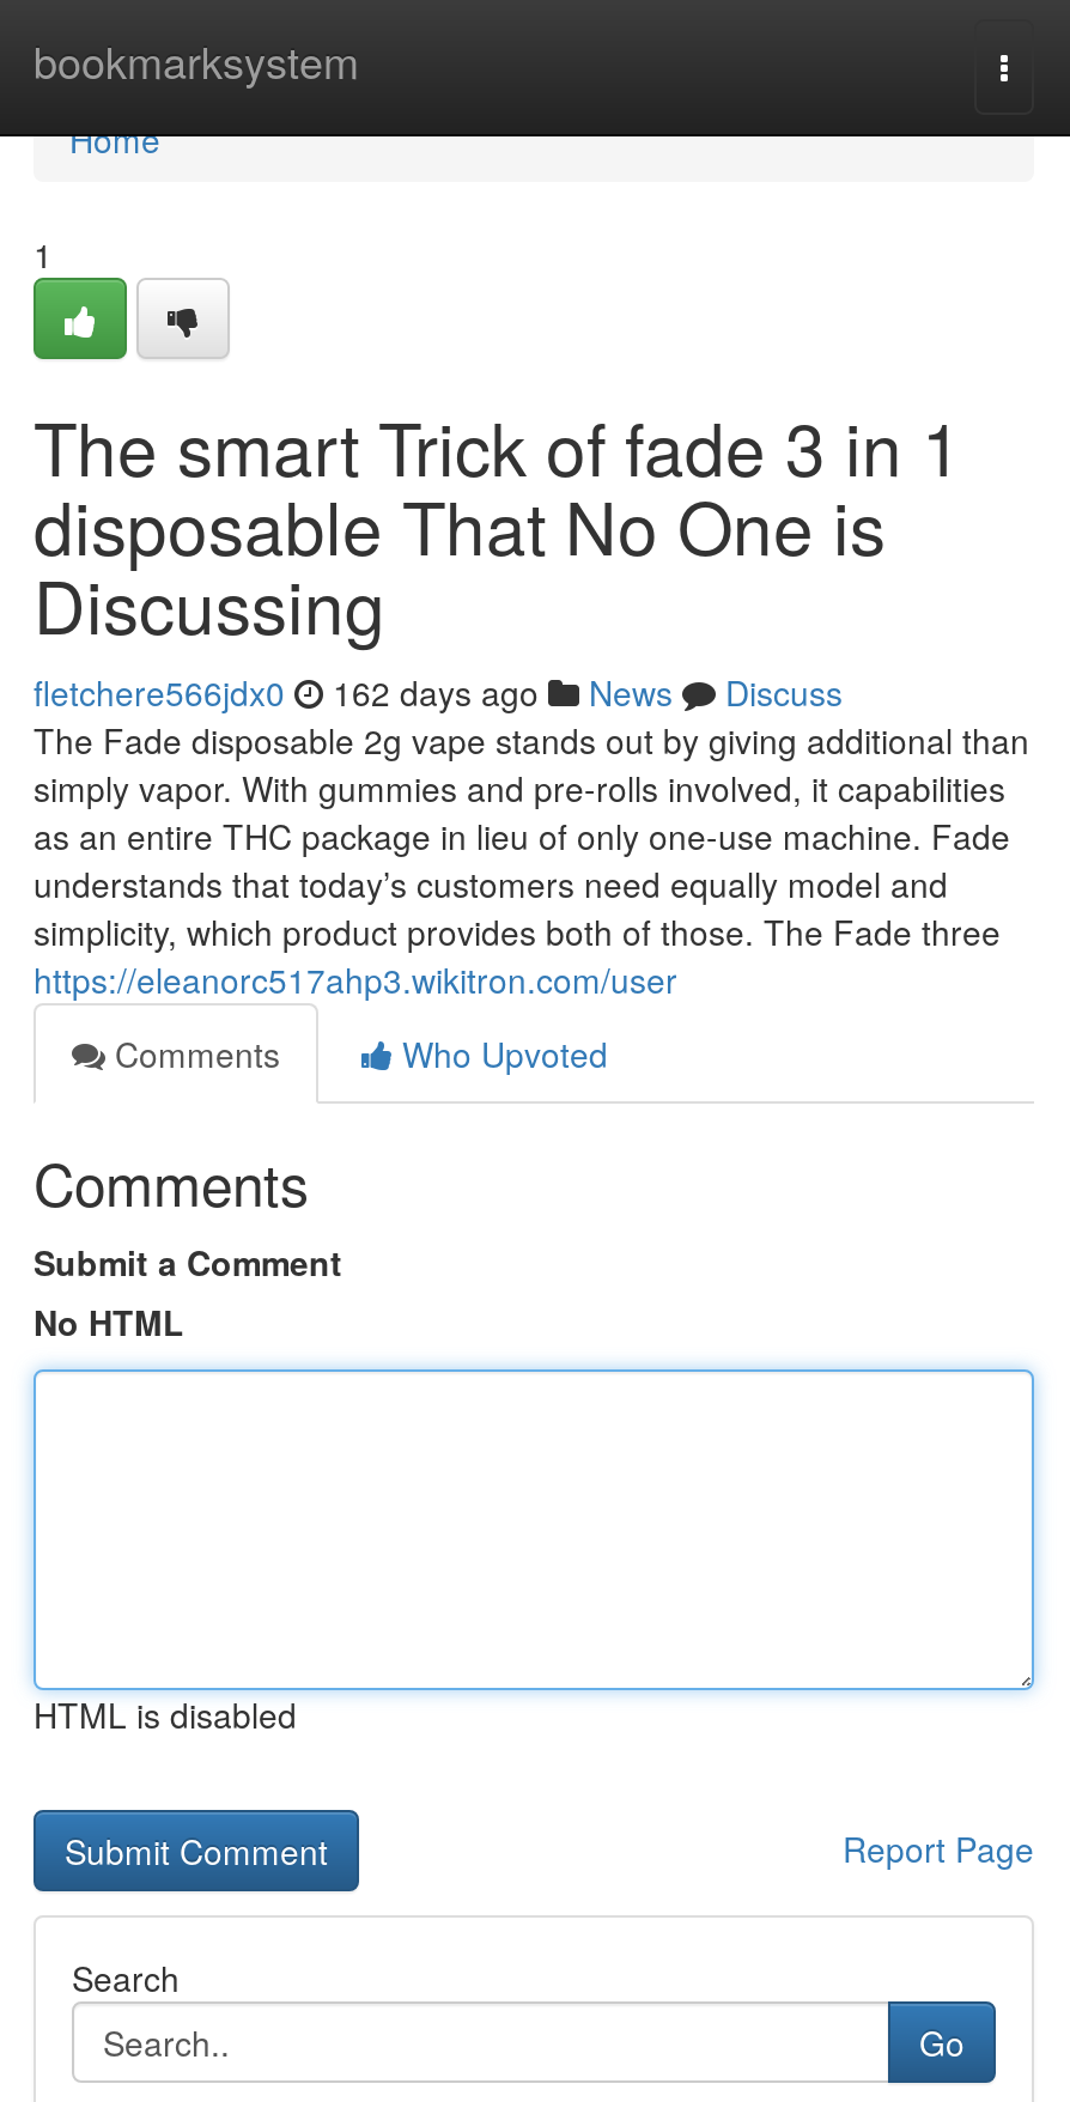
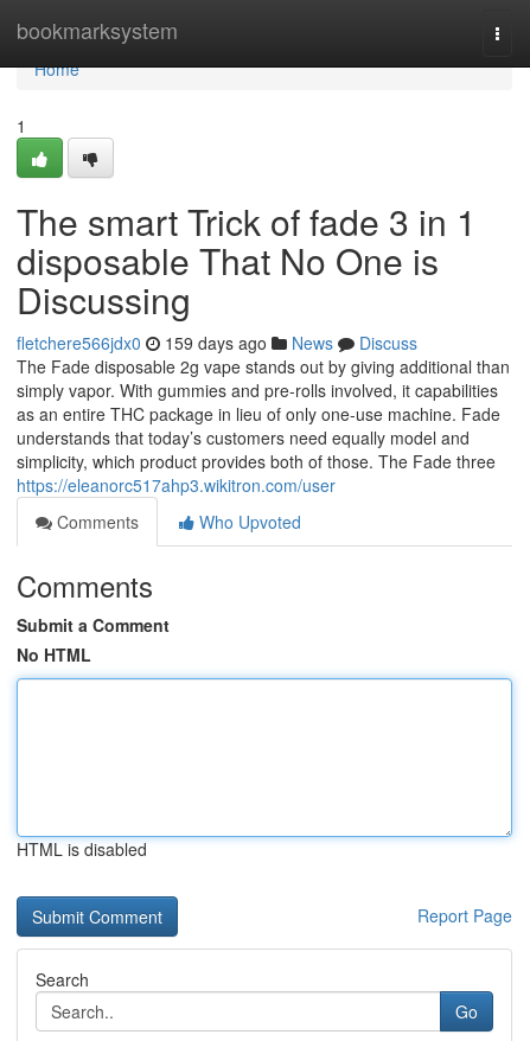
- fletchere566jdx0 162 days ago News Discuss
+ fletchere566jdx0 159 days ago News Discuss
